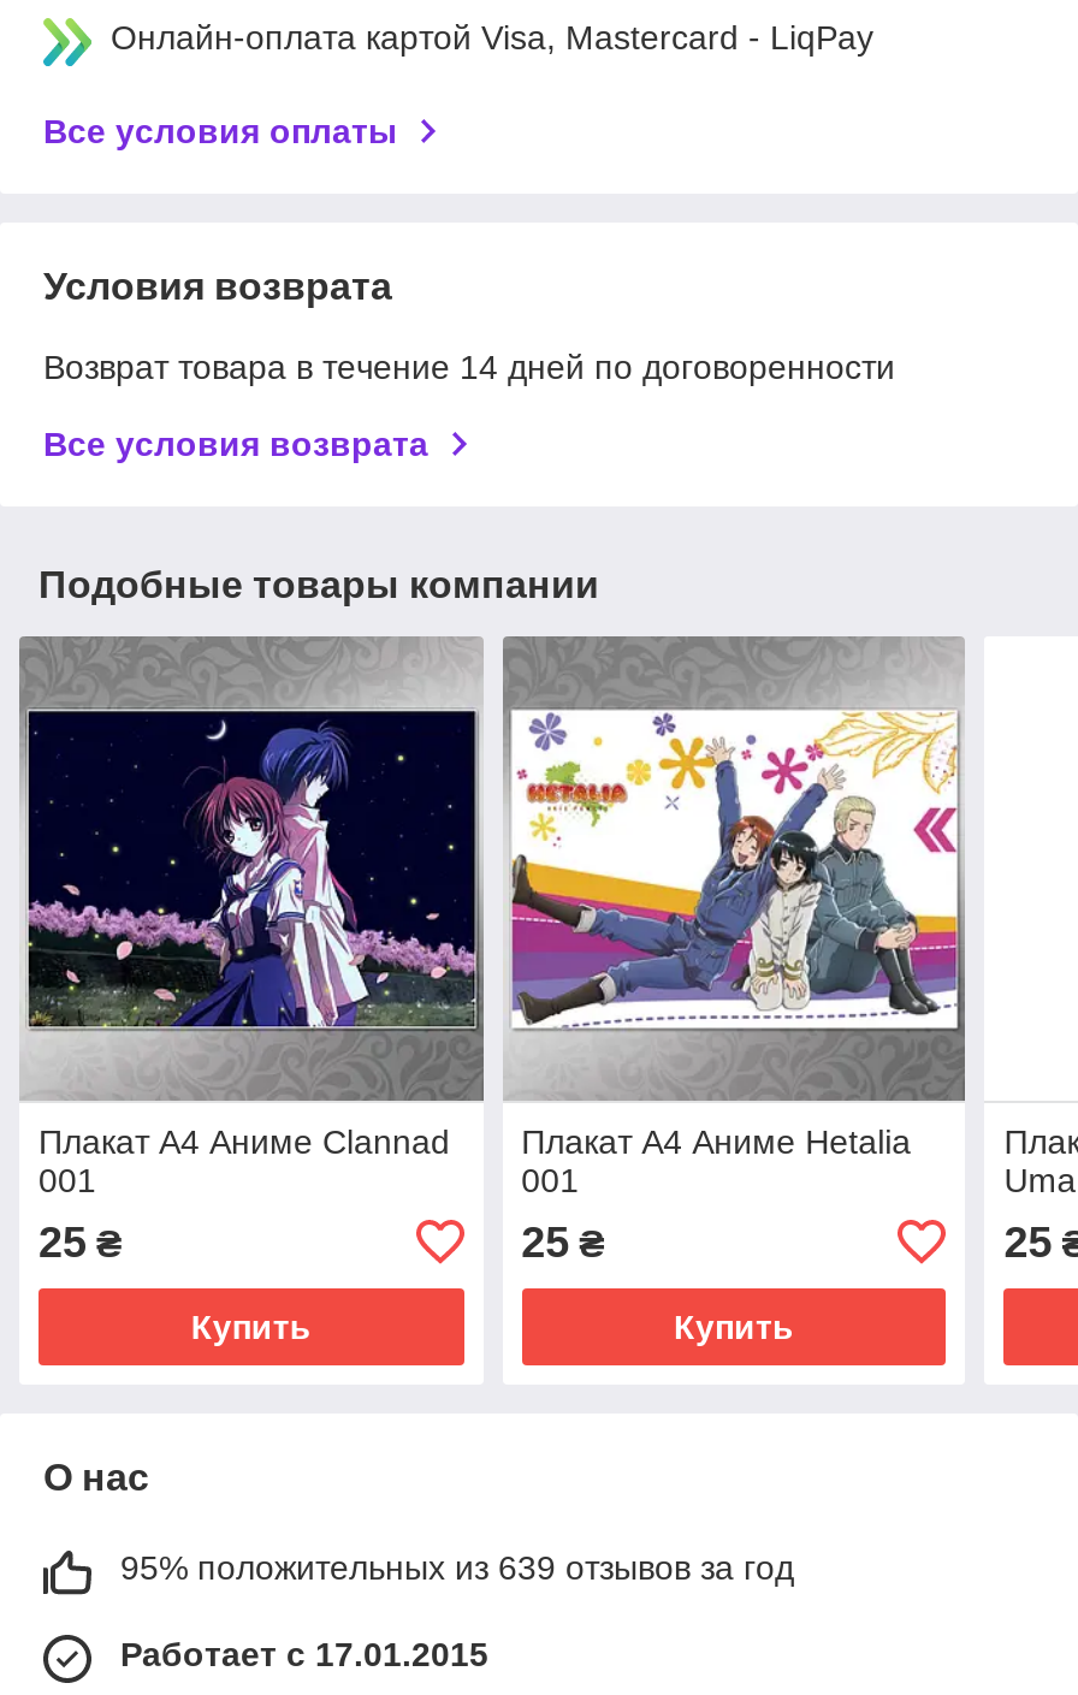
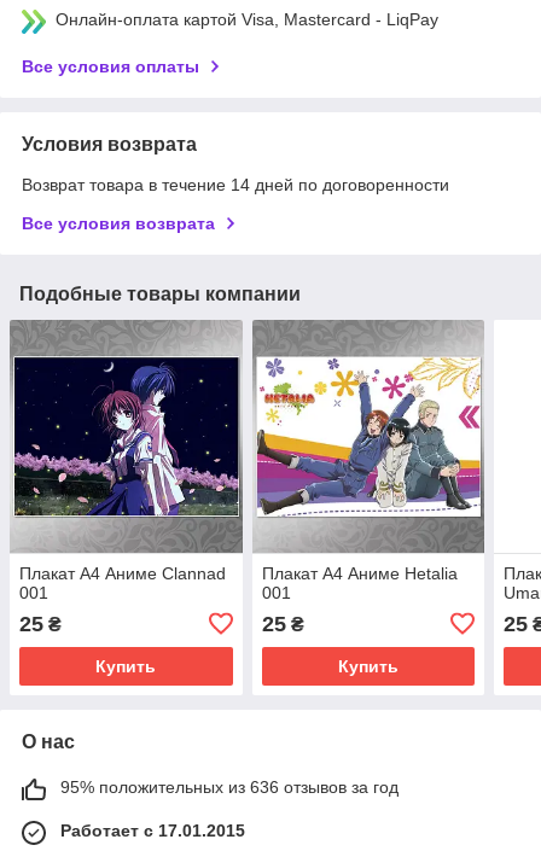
- 95% положительных из 639 отзывов за год
+ 95% положительных из 636 отзывов за год
